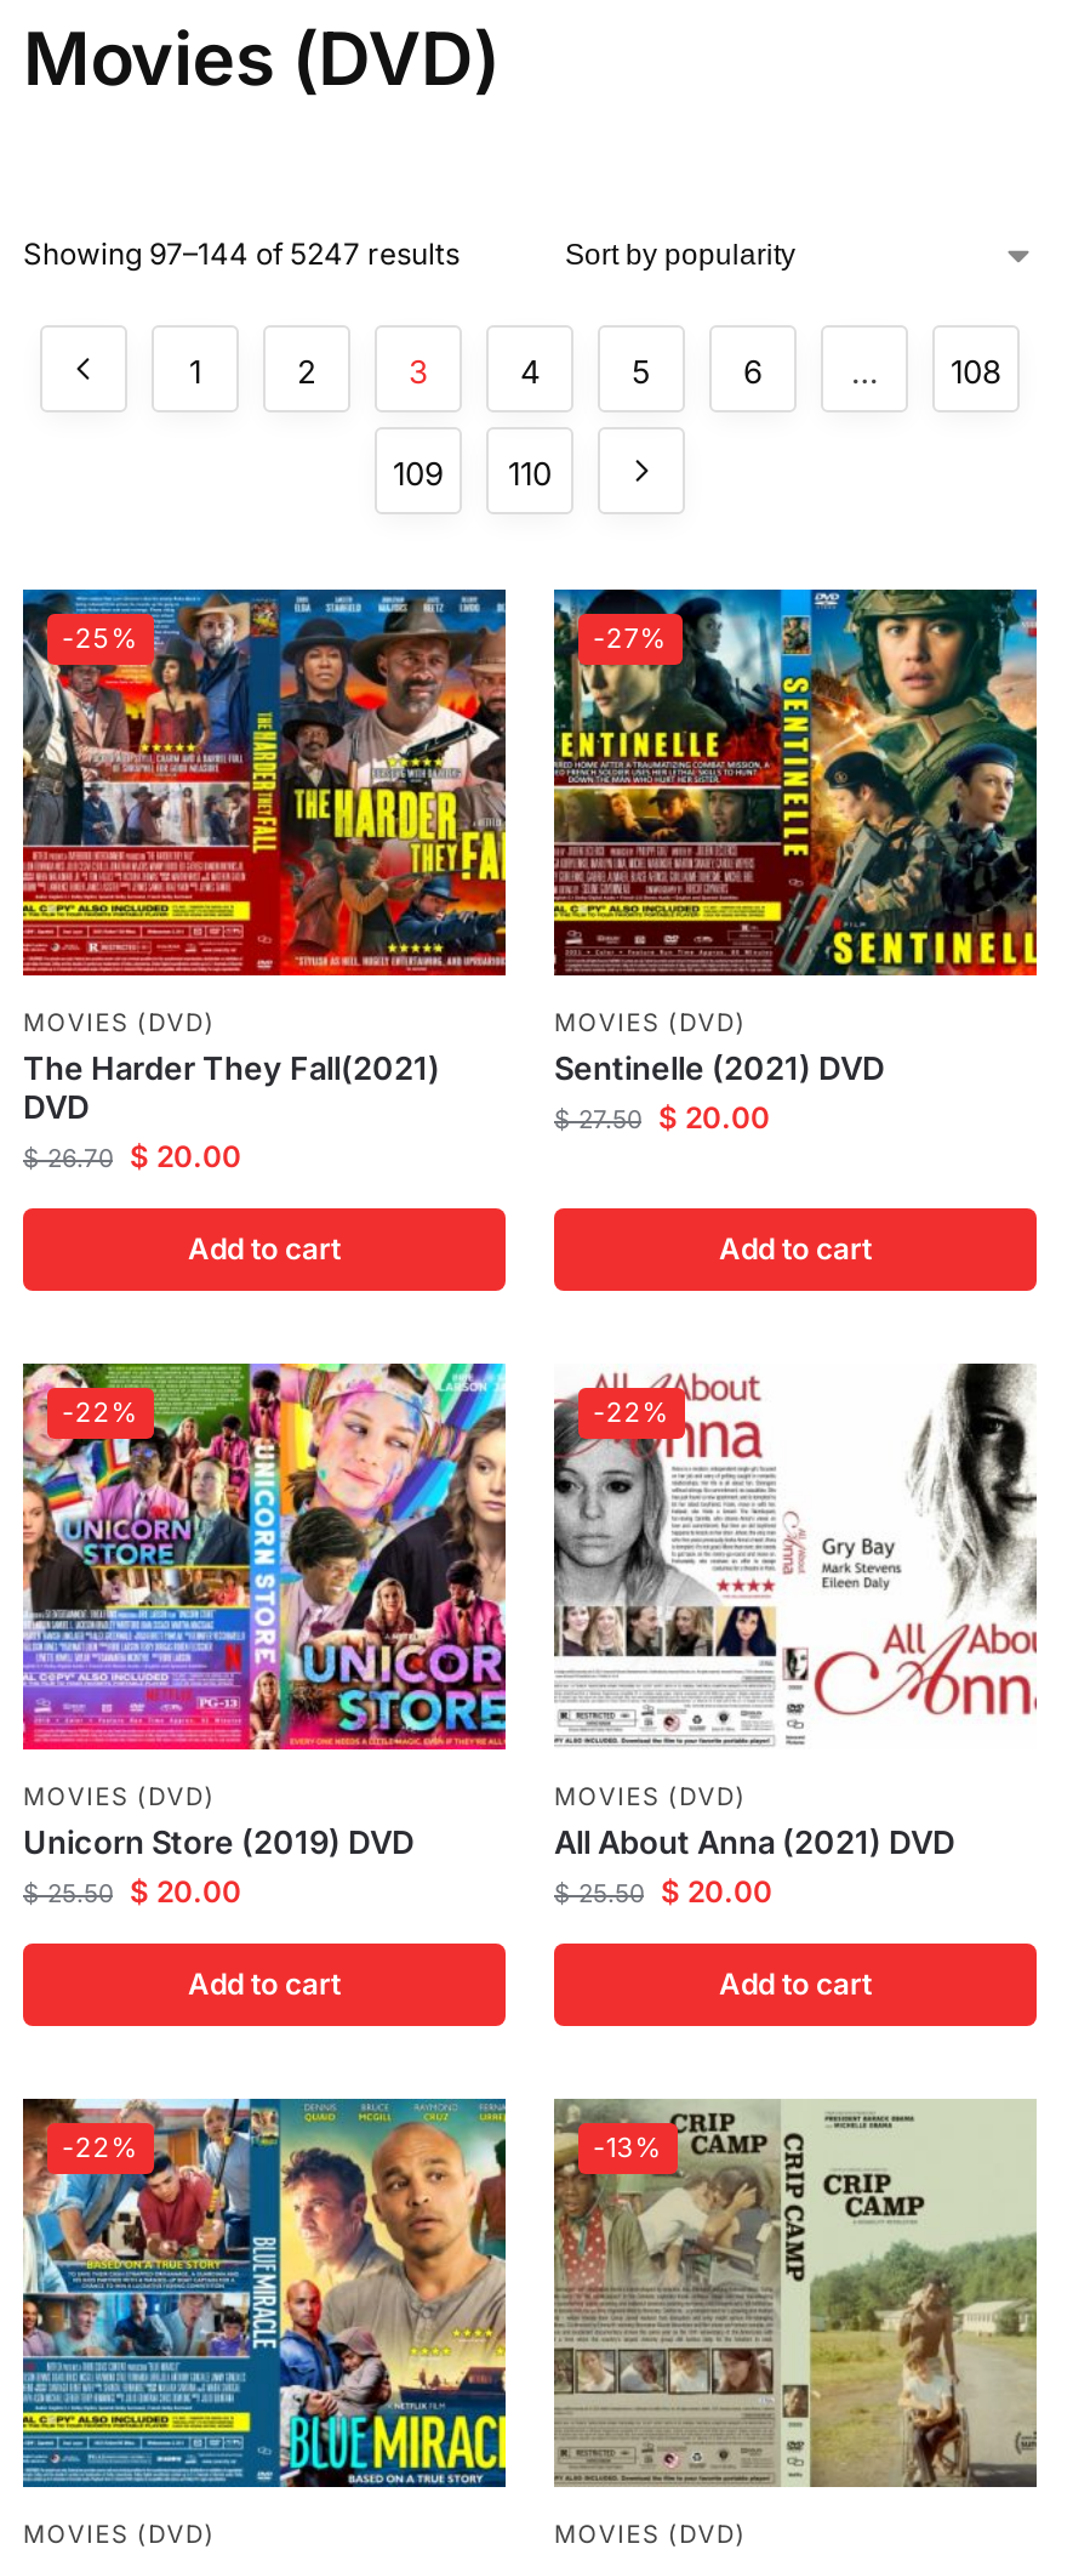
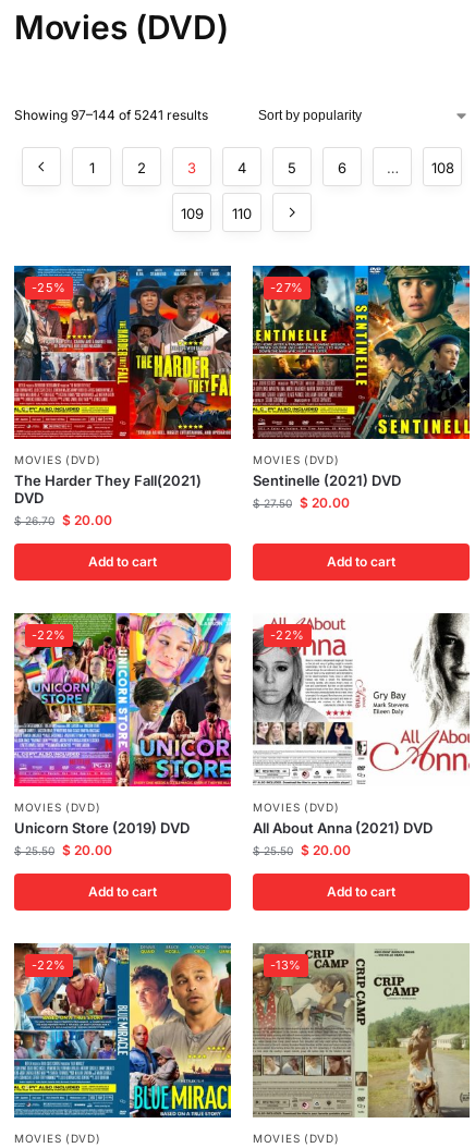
- Showing 97–144 of 5247 results
+ Showing 97–144 of 5241 results
